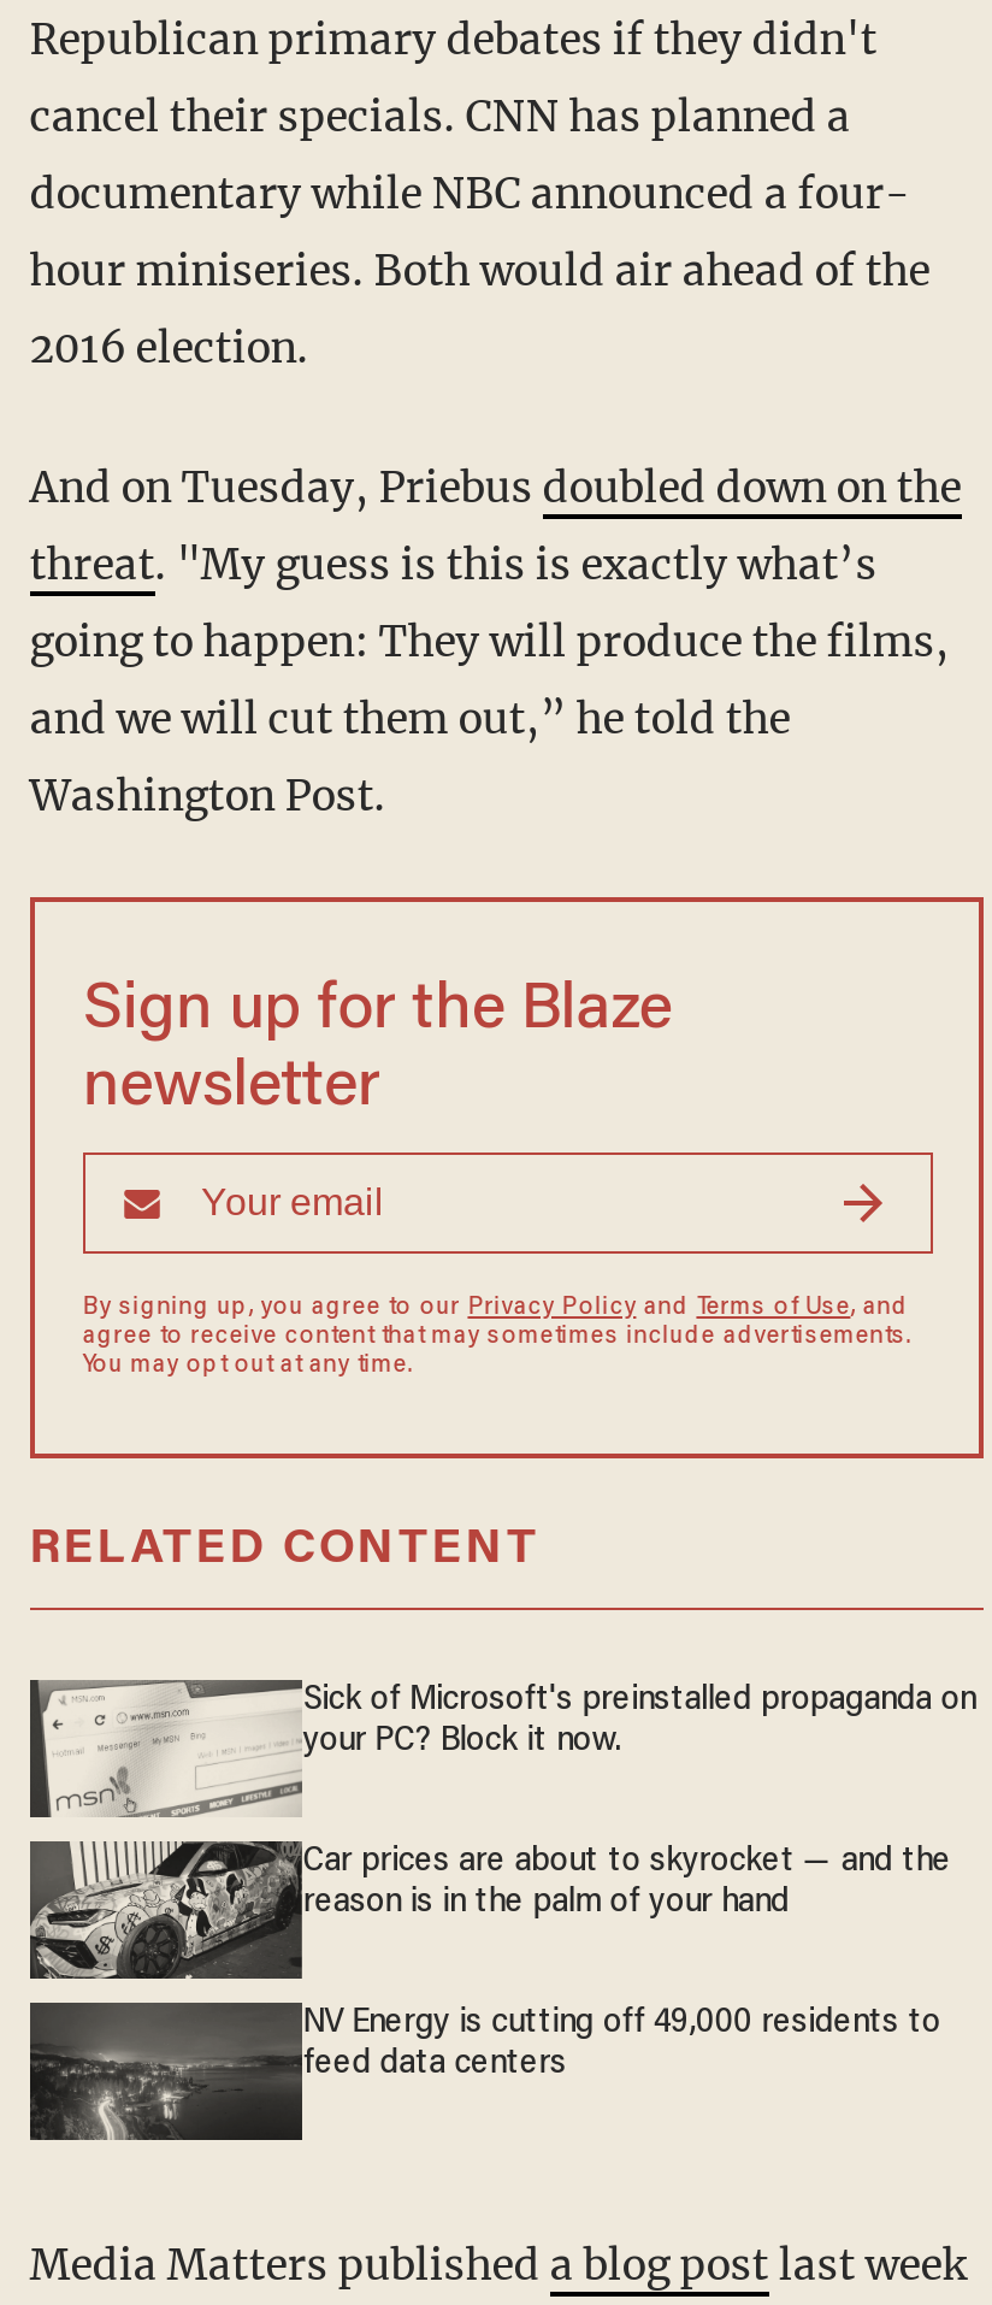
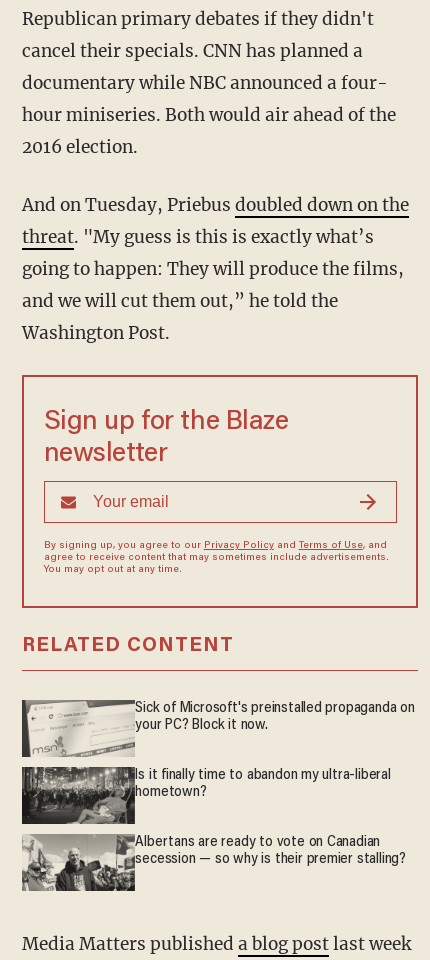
- [image]
- Car prices are about to skyrocket — and the
- reason is in the palm of your hand
+ [image]
+ Is it finally time to abandon my ultra-liberal
+ hometown?

- [image]
- NV Energy is cutting off 49,000 residents to
- feed data centers
+ [image]
+ Albertans are ready to vote on Canadian
+ secession — so why is their premier stalling?
